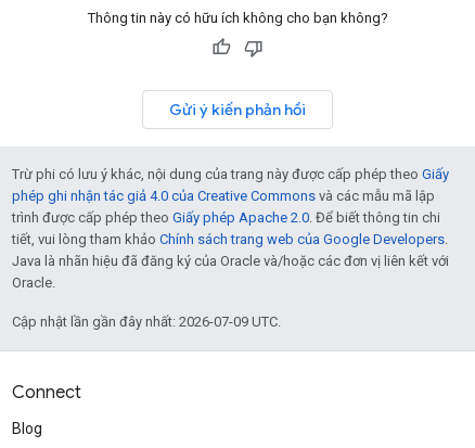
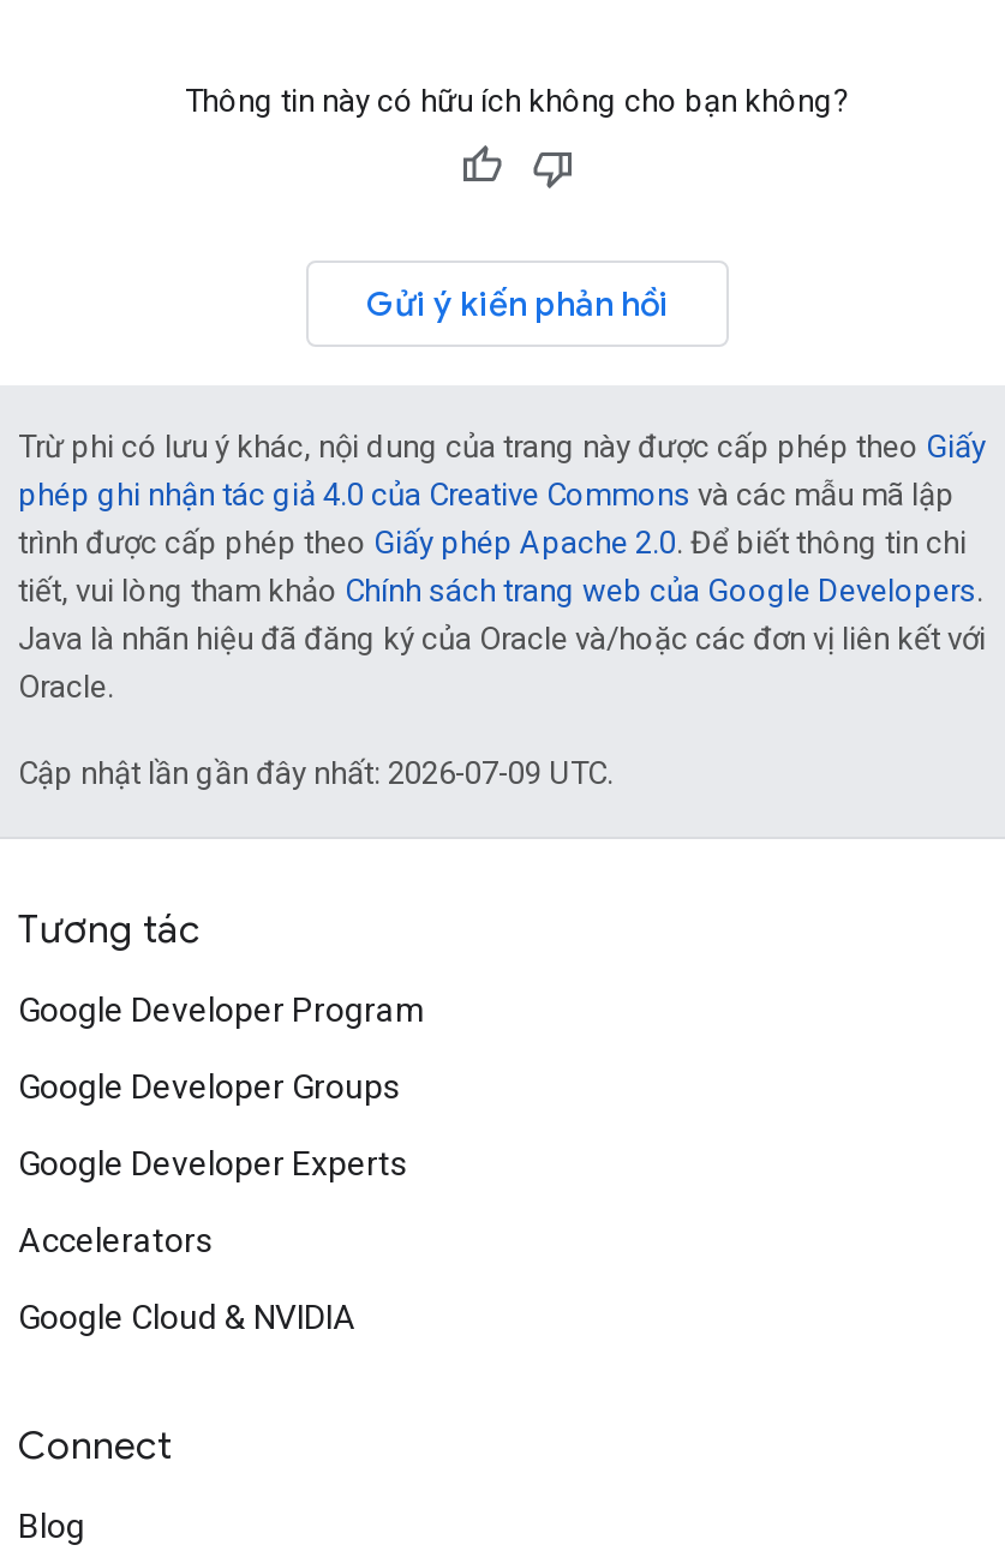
+ Tương tác
+ Google Developer Program
+ Google Developer Groups
+ Google Developer Experts
+ Accelerators
+ Google Cloud & NVIDIA
